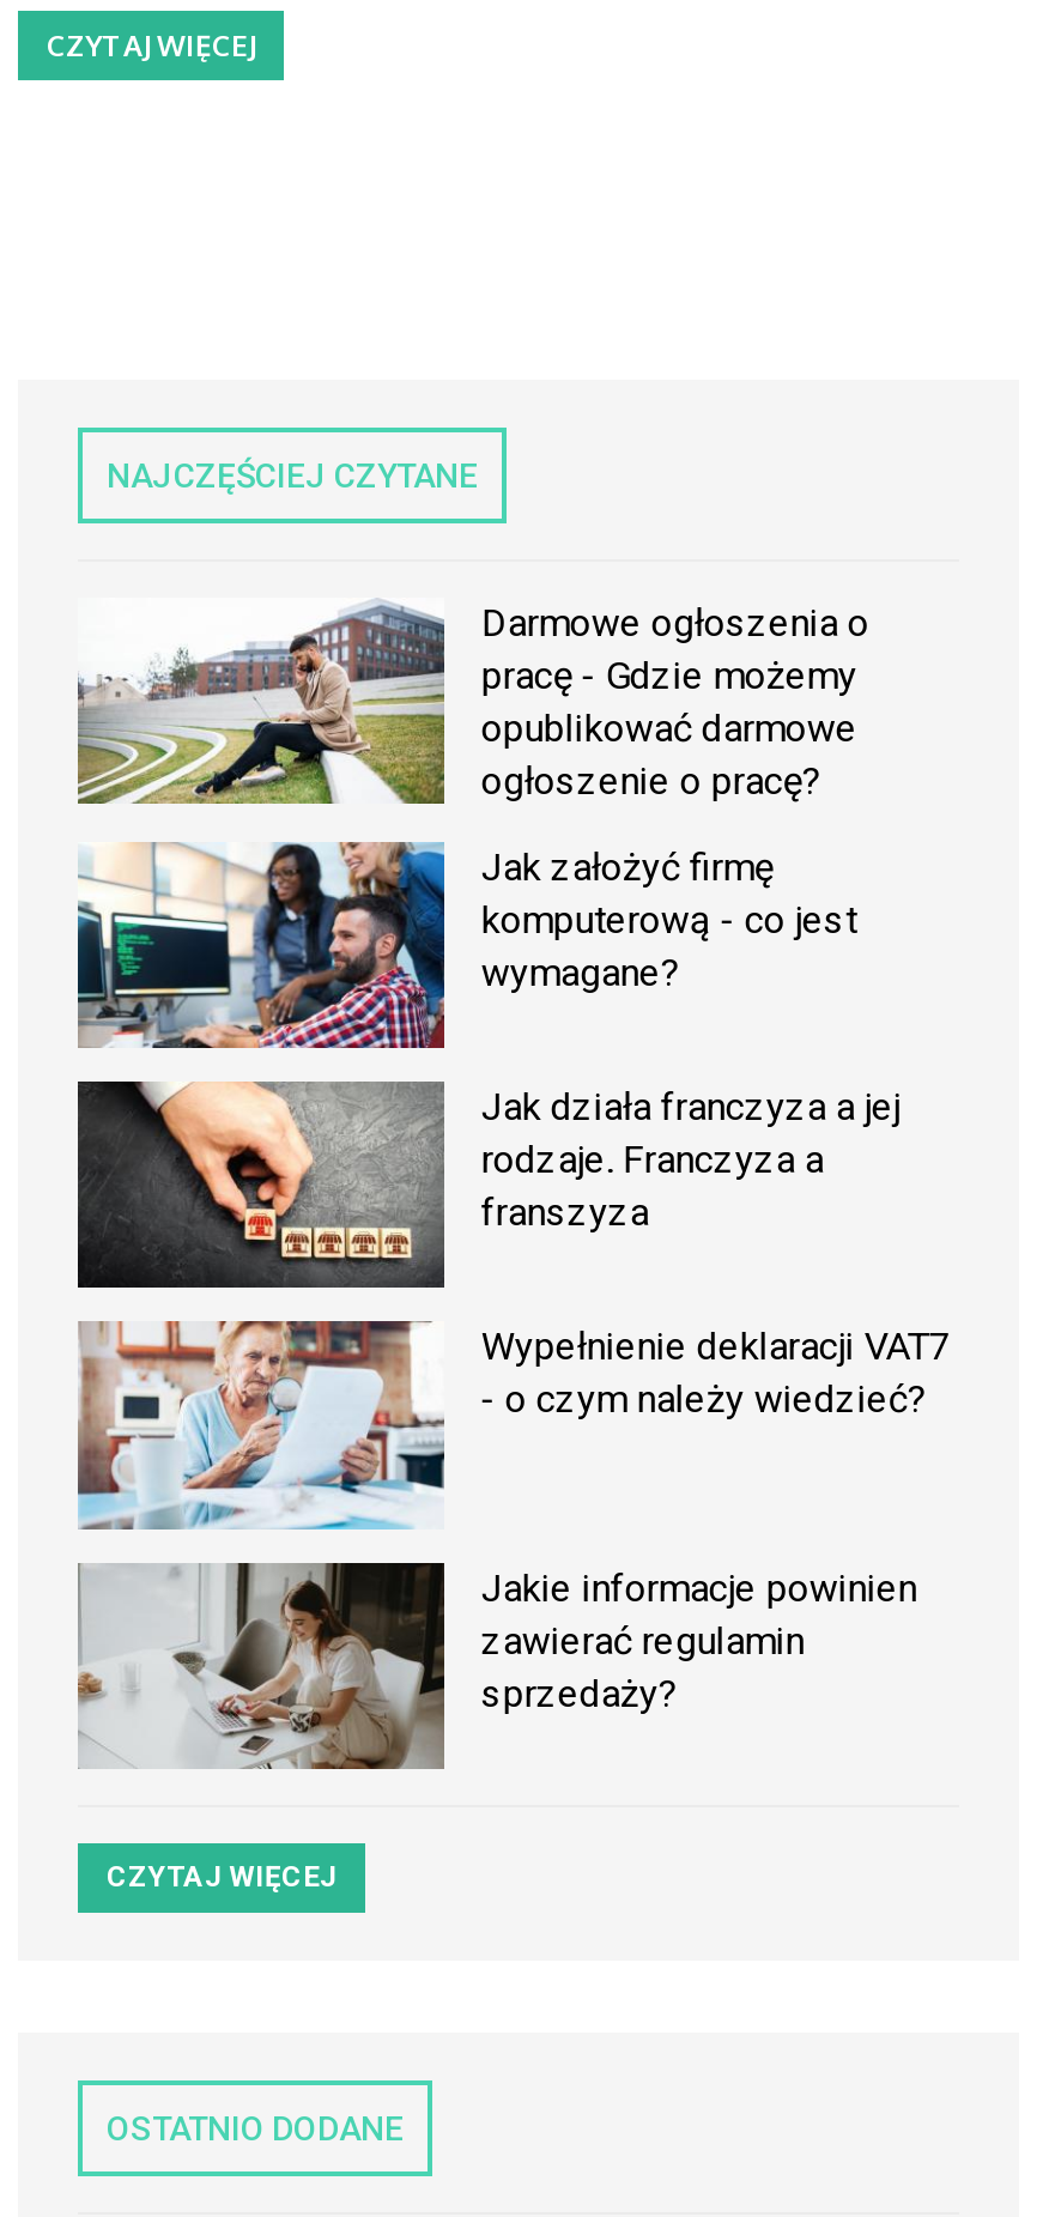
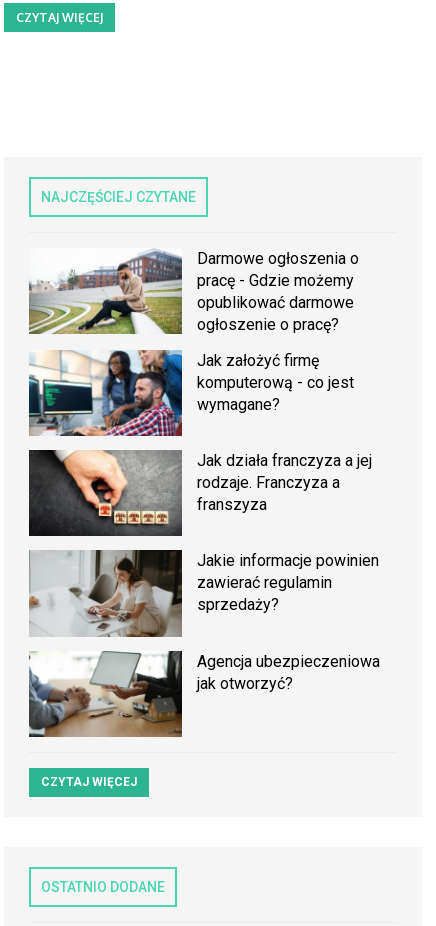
- [image]
- Wypełnienie deklaracji VAT7
- - o czym należy wiedzieć?

moved up: [image] | Jakie informacje powinien | zawierać regulamin | sprzedaży?

+ [image]
+ Agencja ubezpieczeniowa
+ jak otworzyć?
